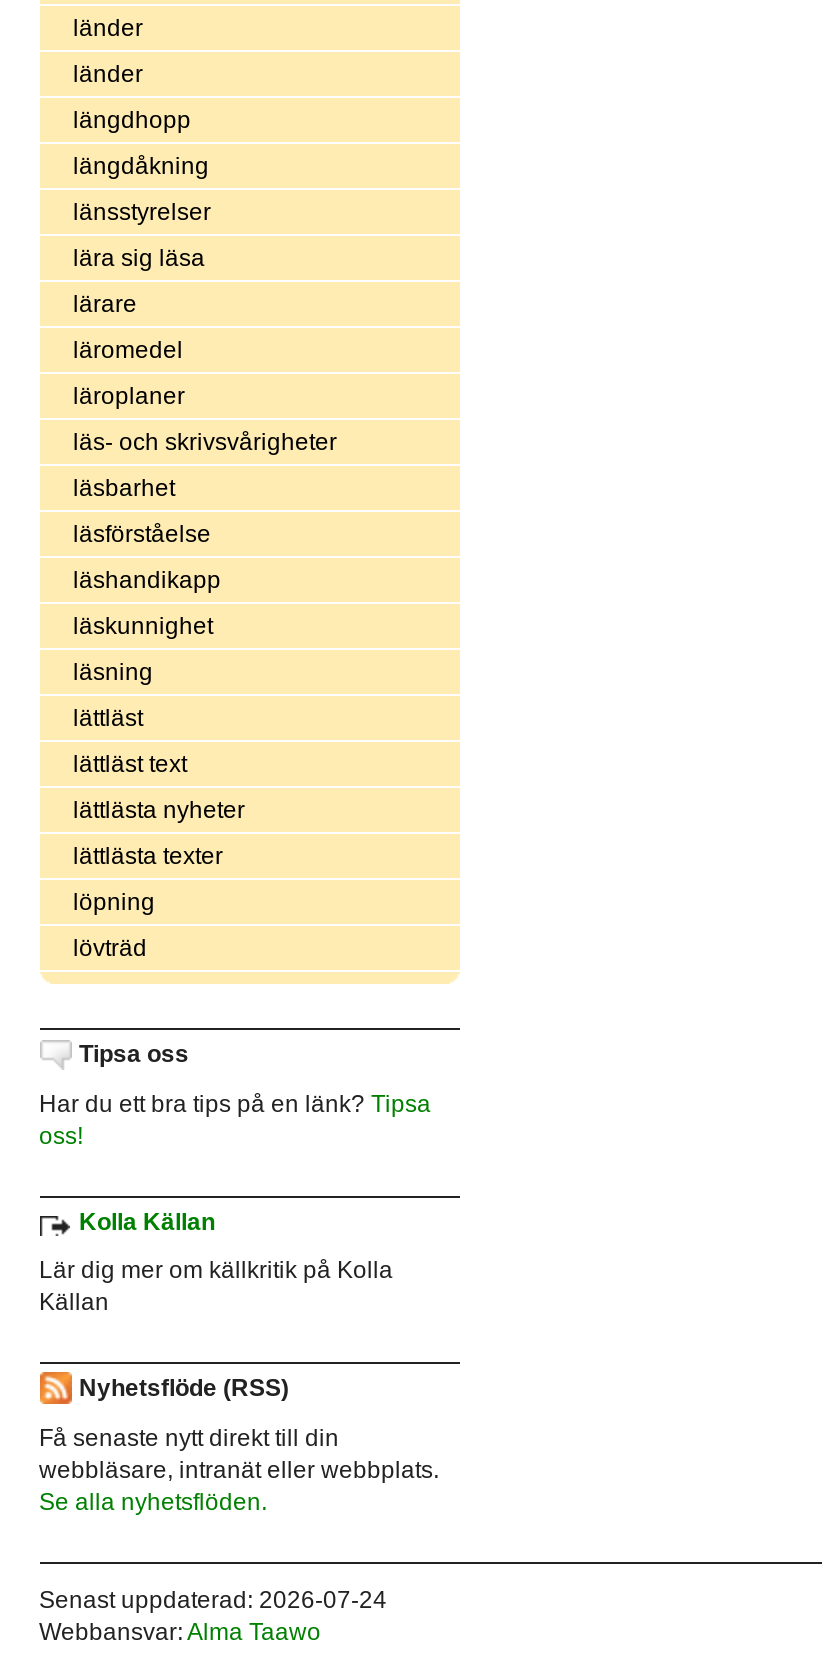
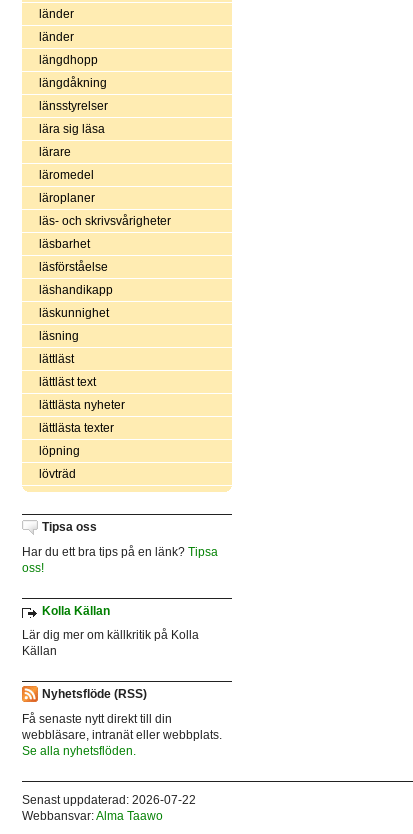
- Senast uppdaterad: 2026-07-24
+ Senast uppdaterad: 2026-07-22
